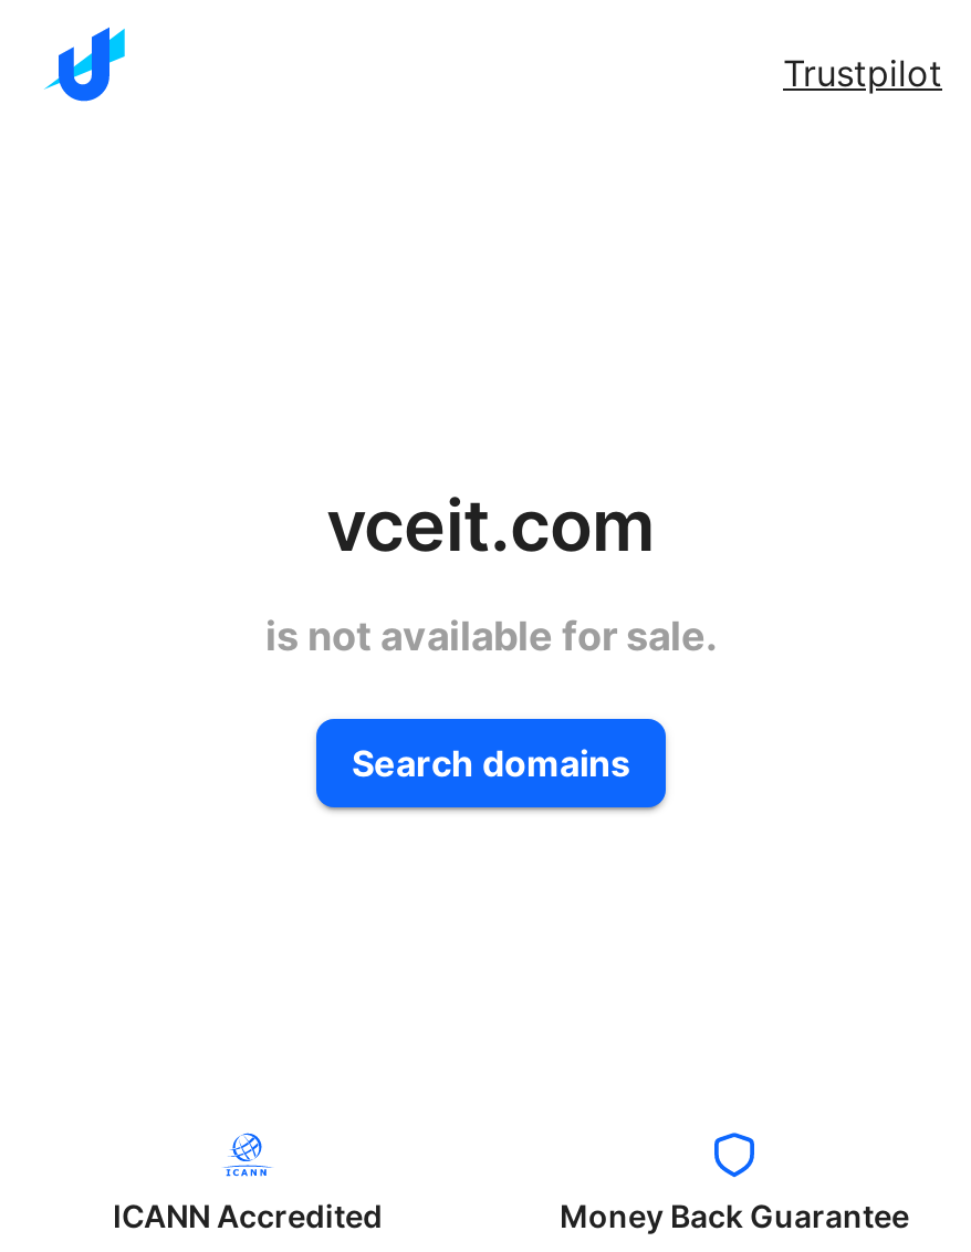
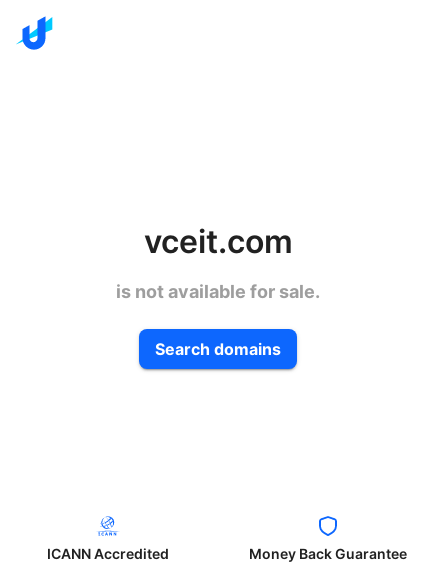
- Trustpilot
